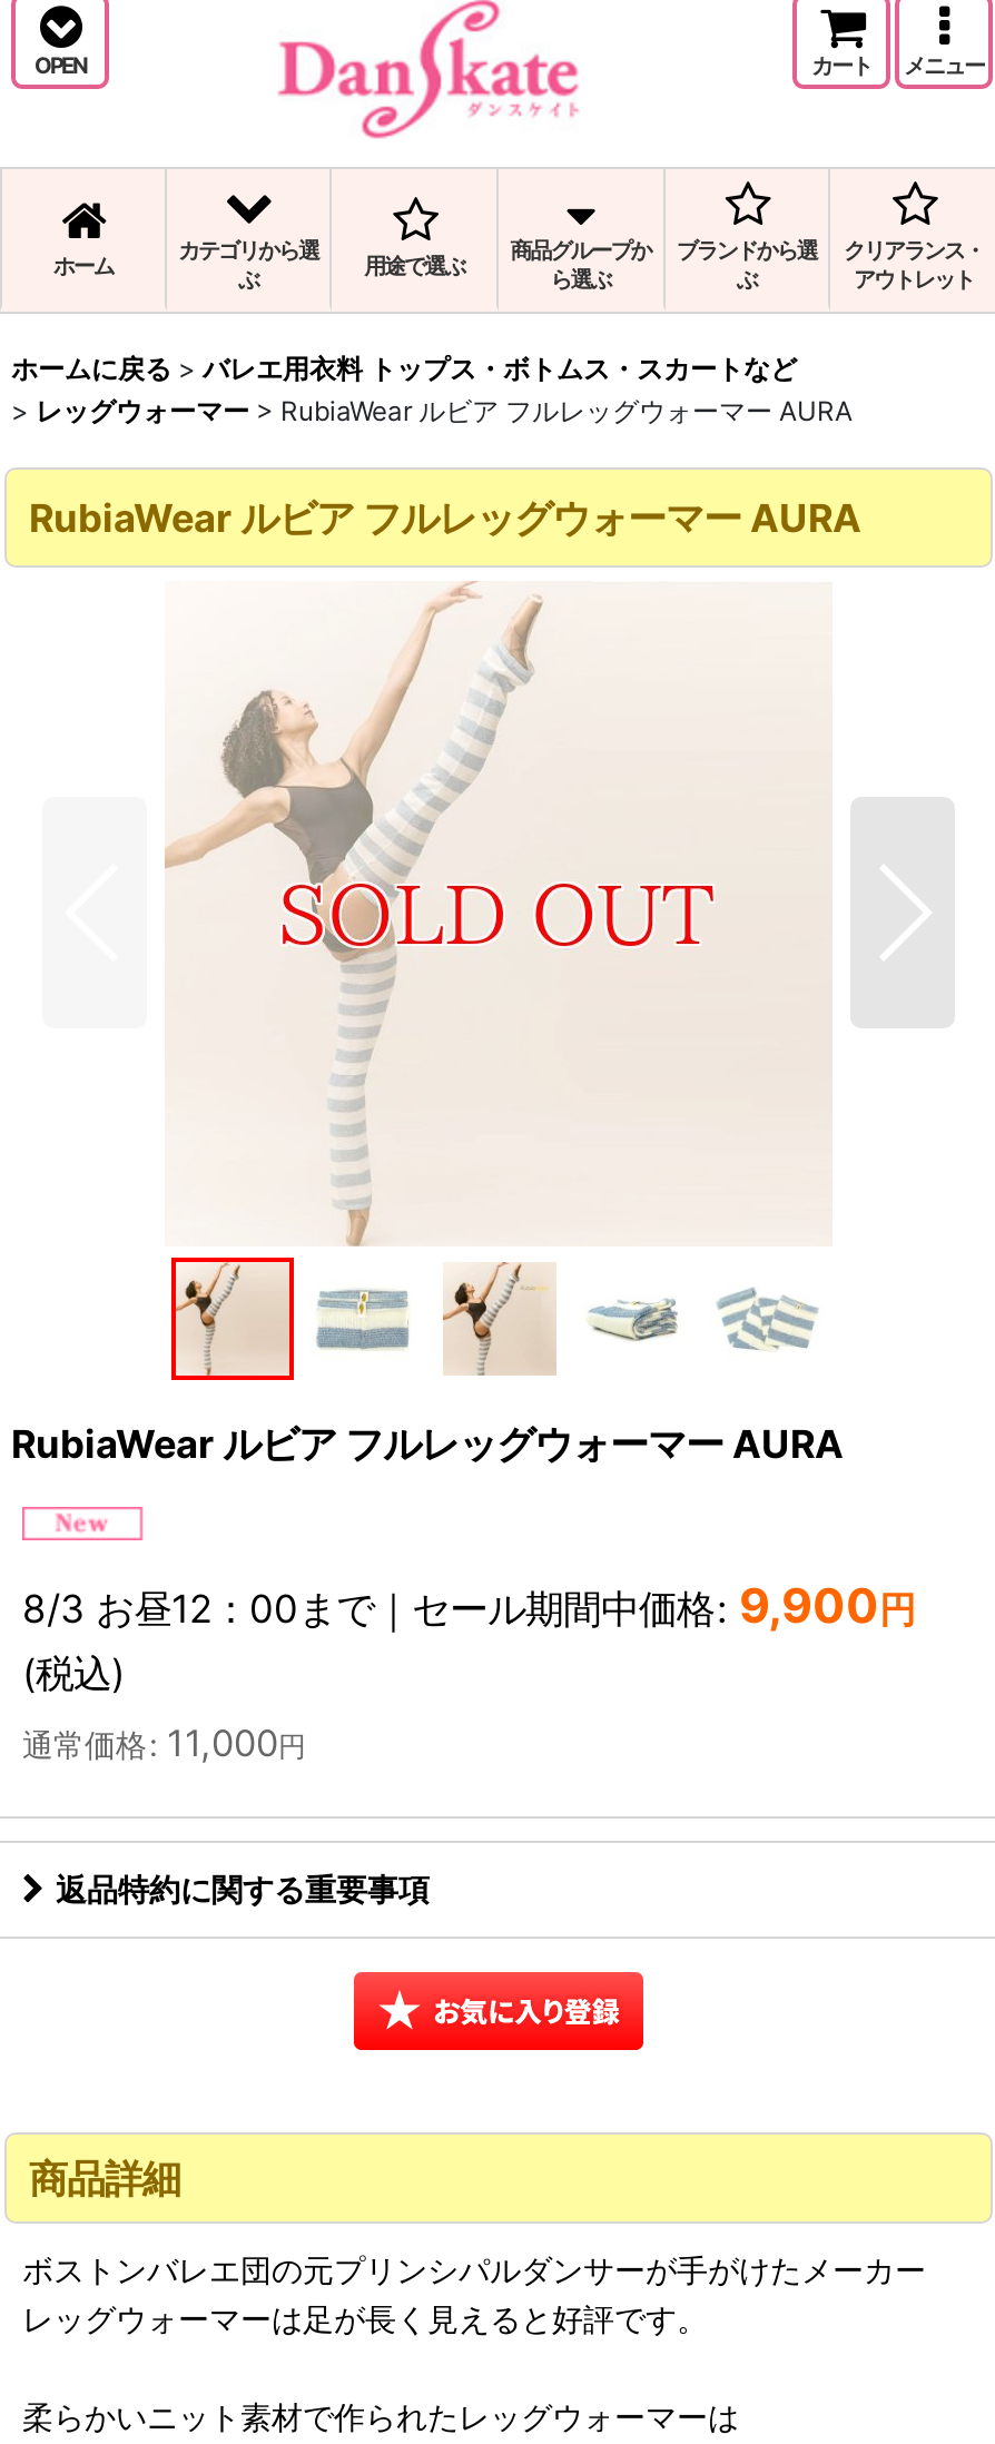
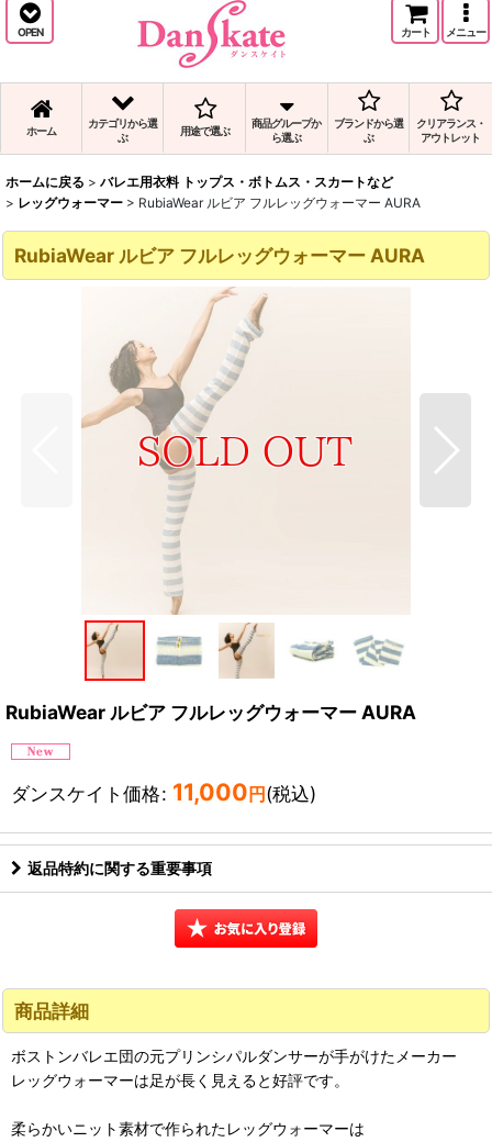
- 8/3 お昼12：00まで｜セール期間中価格: 9,900円
- (税込)
- 通常価格: 11,000円
+ ダンスケイト価格: 11,000円(税込)
